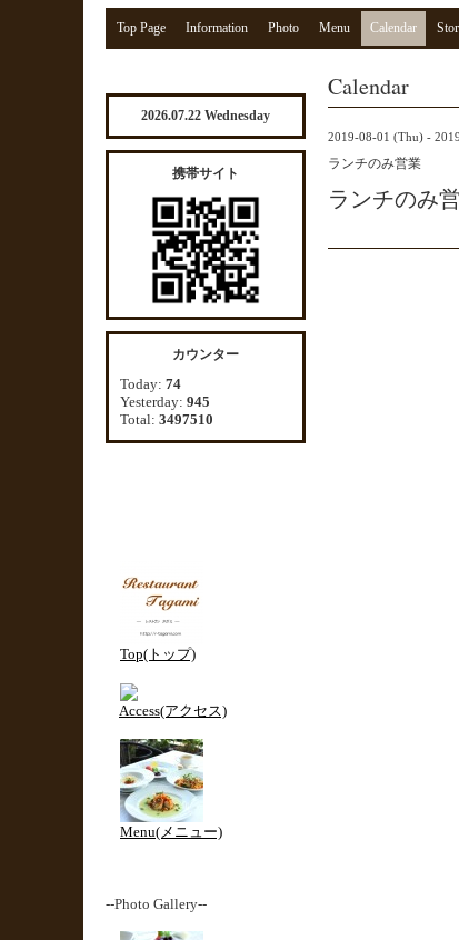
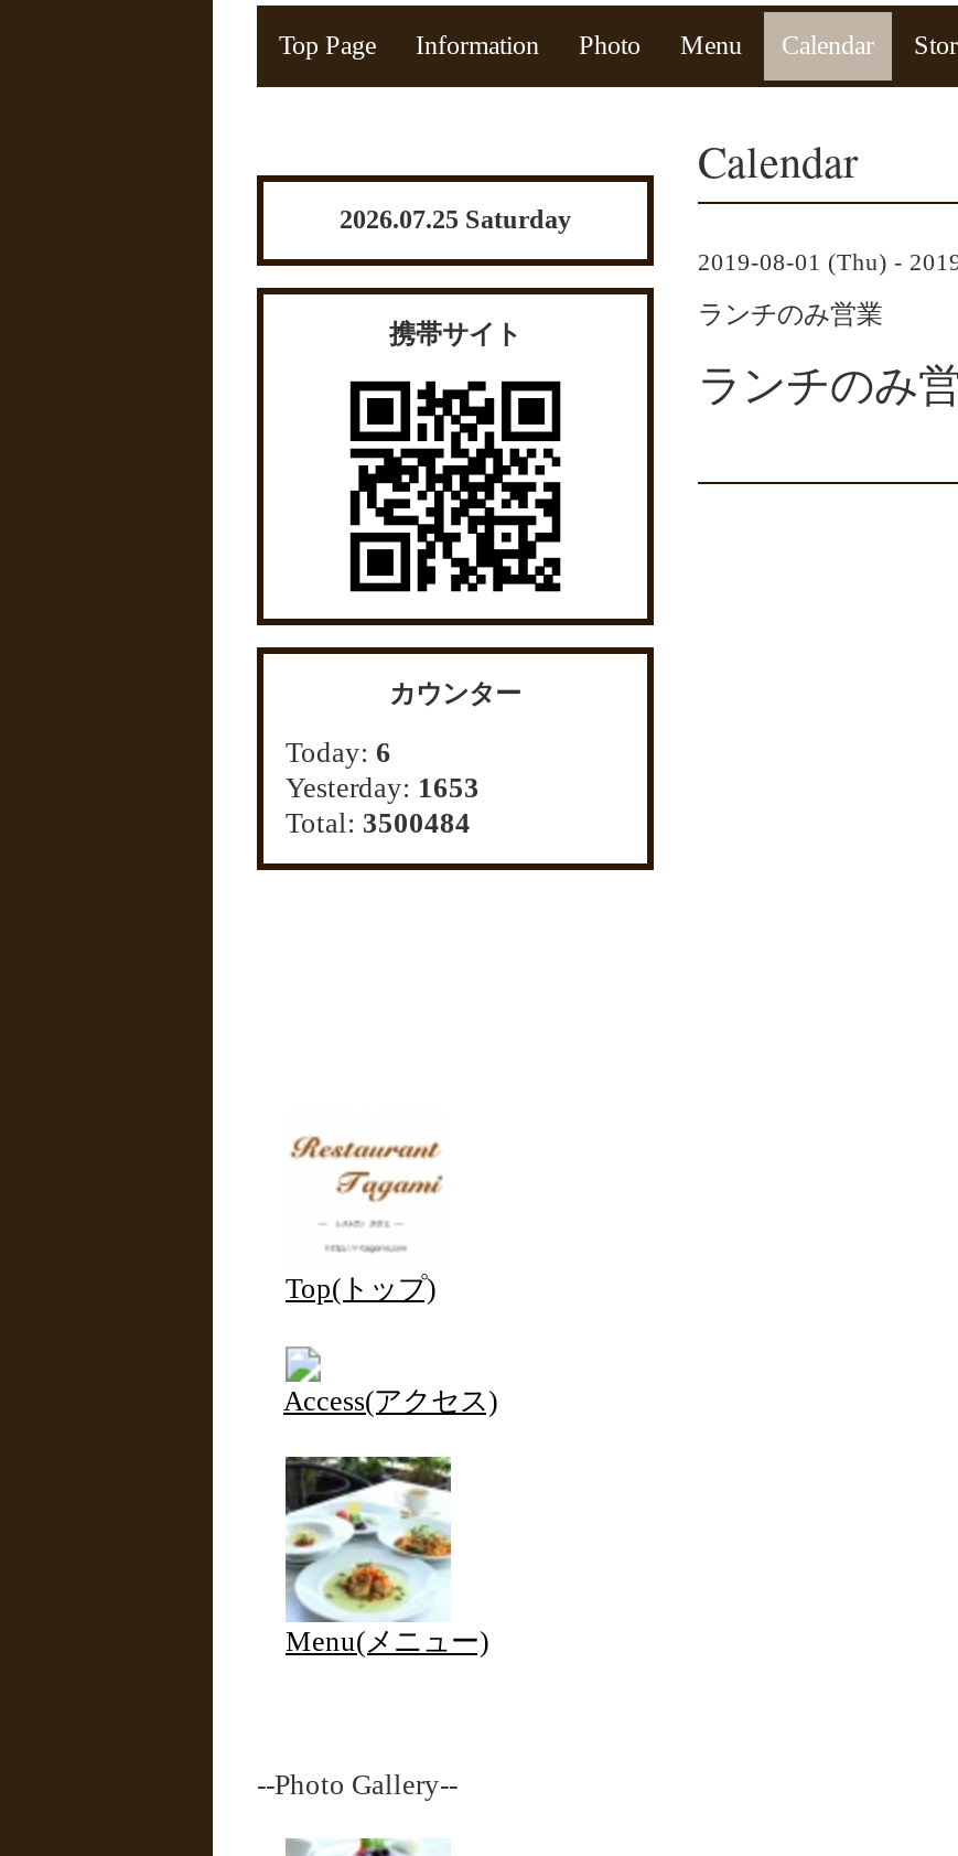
- 2026.07.22 Wednesday
+ 2026.07.25 Saturday

- Today: 74
+ Today: 6

- Yesterday: 945
+ Yesterday: 1653

- Total: 3497510
+ Total: 3500484
